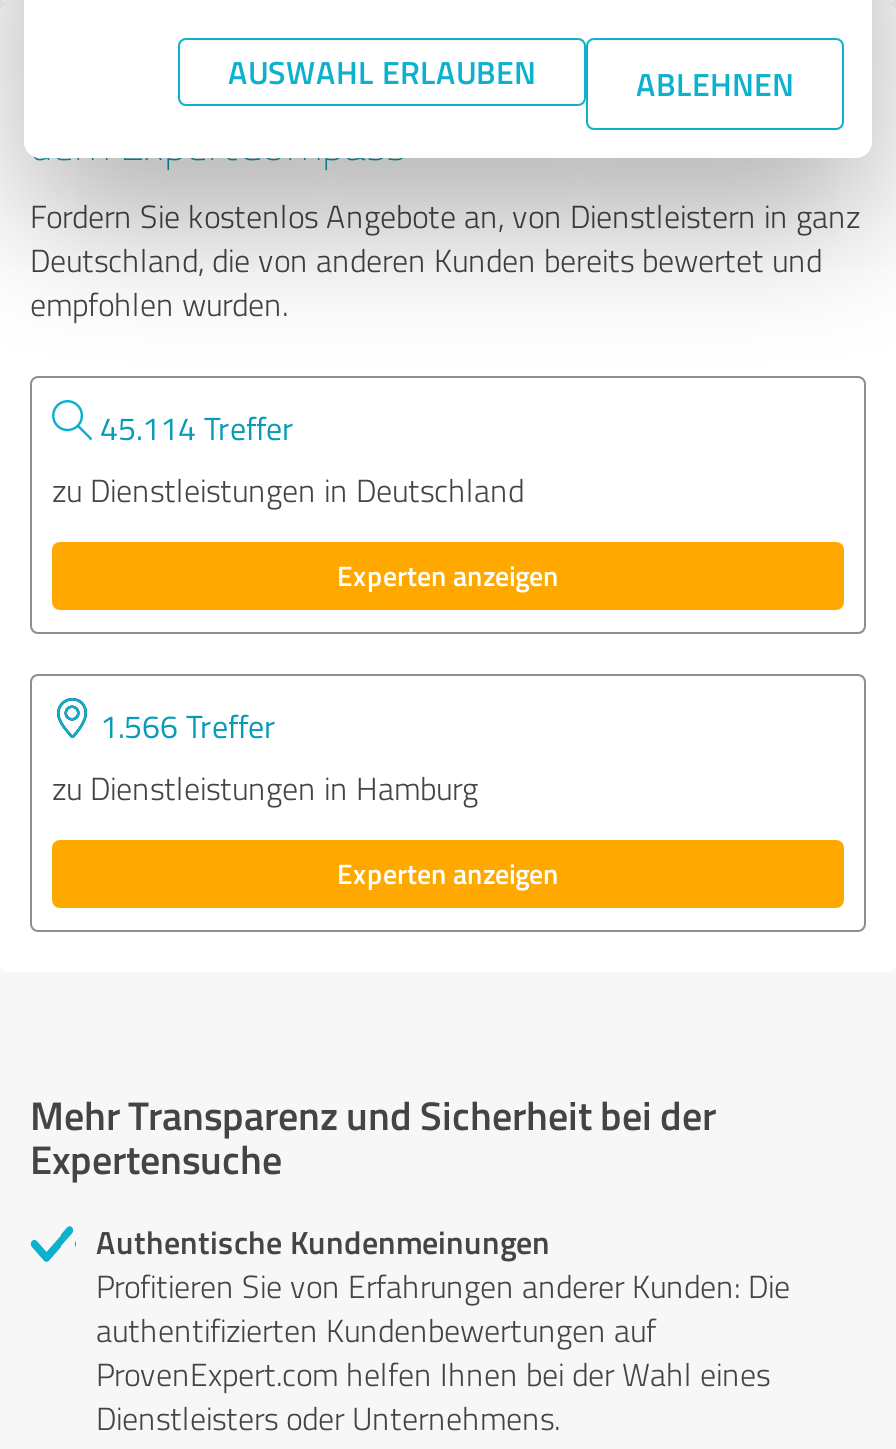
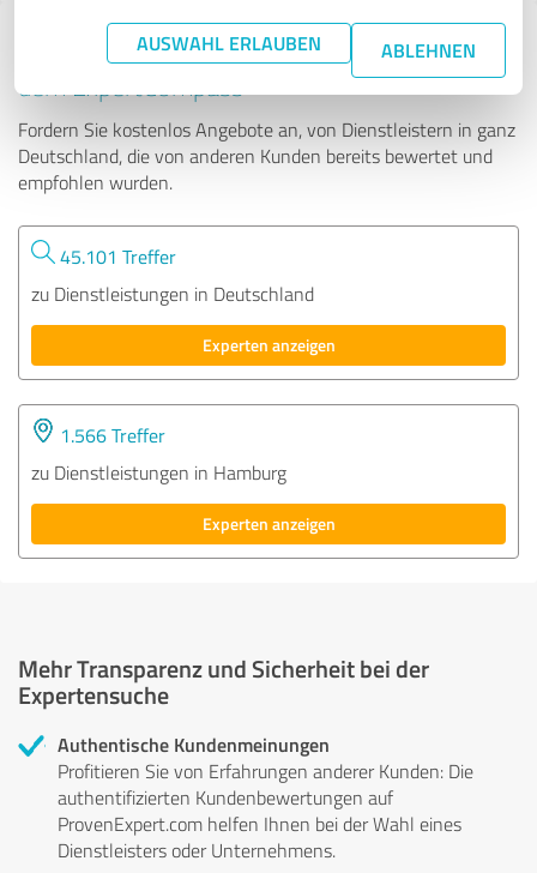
- 45.114 Treffer
+ 45.101 Treffer
